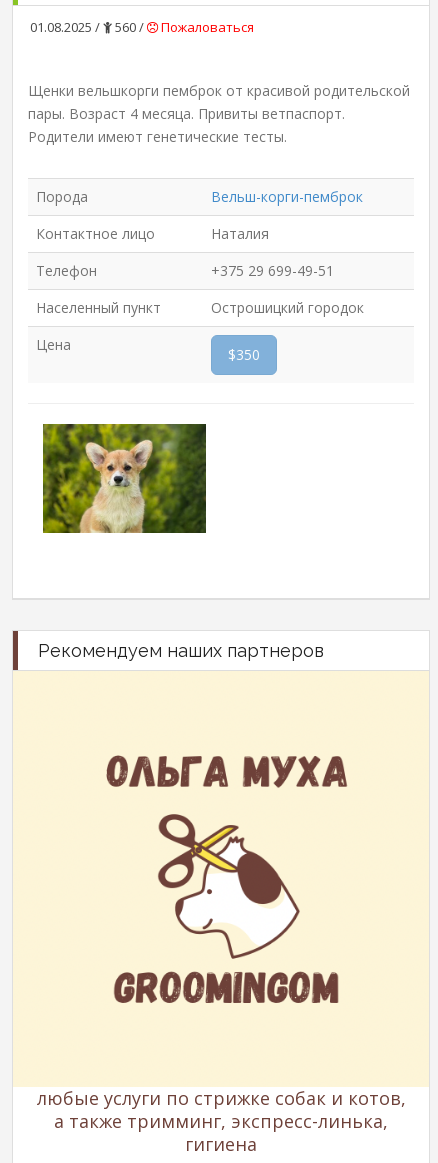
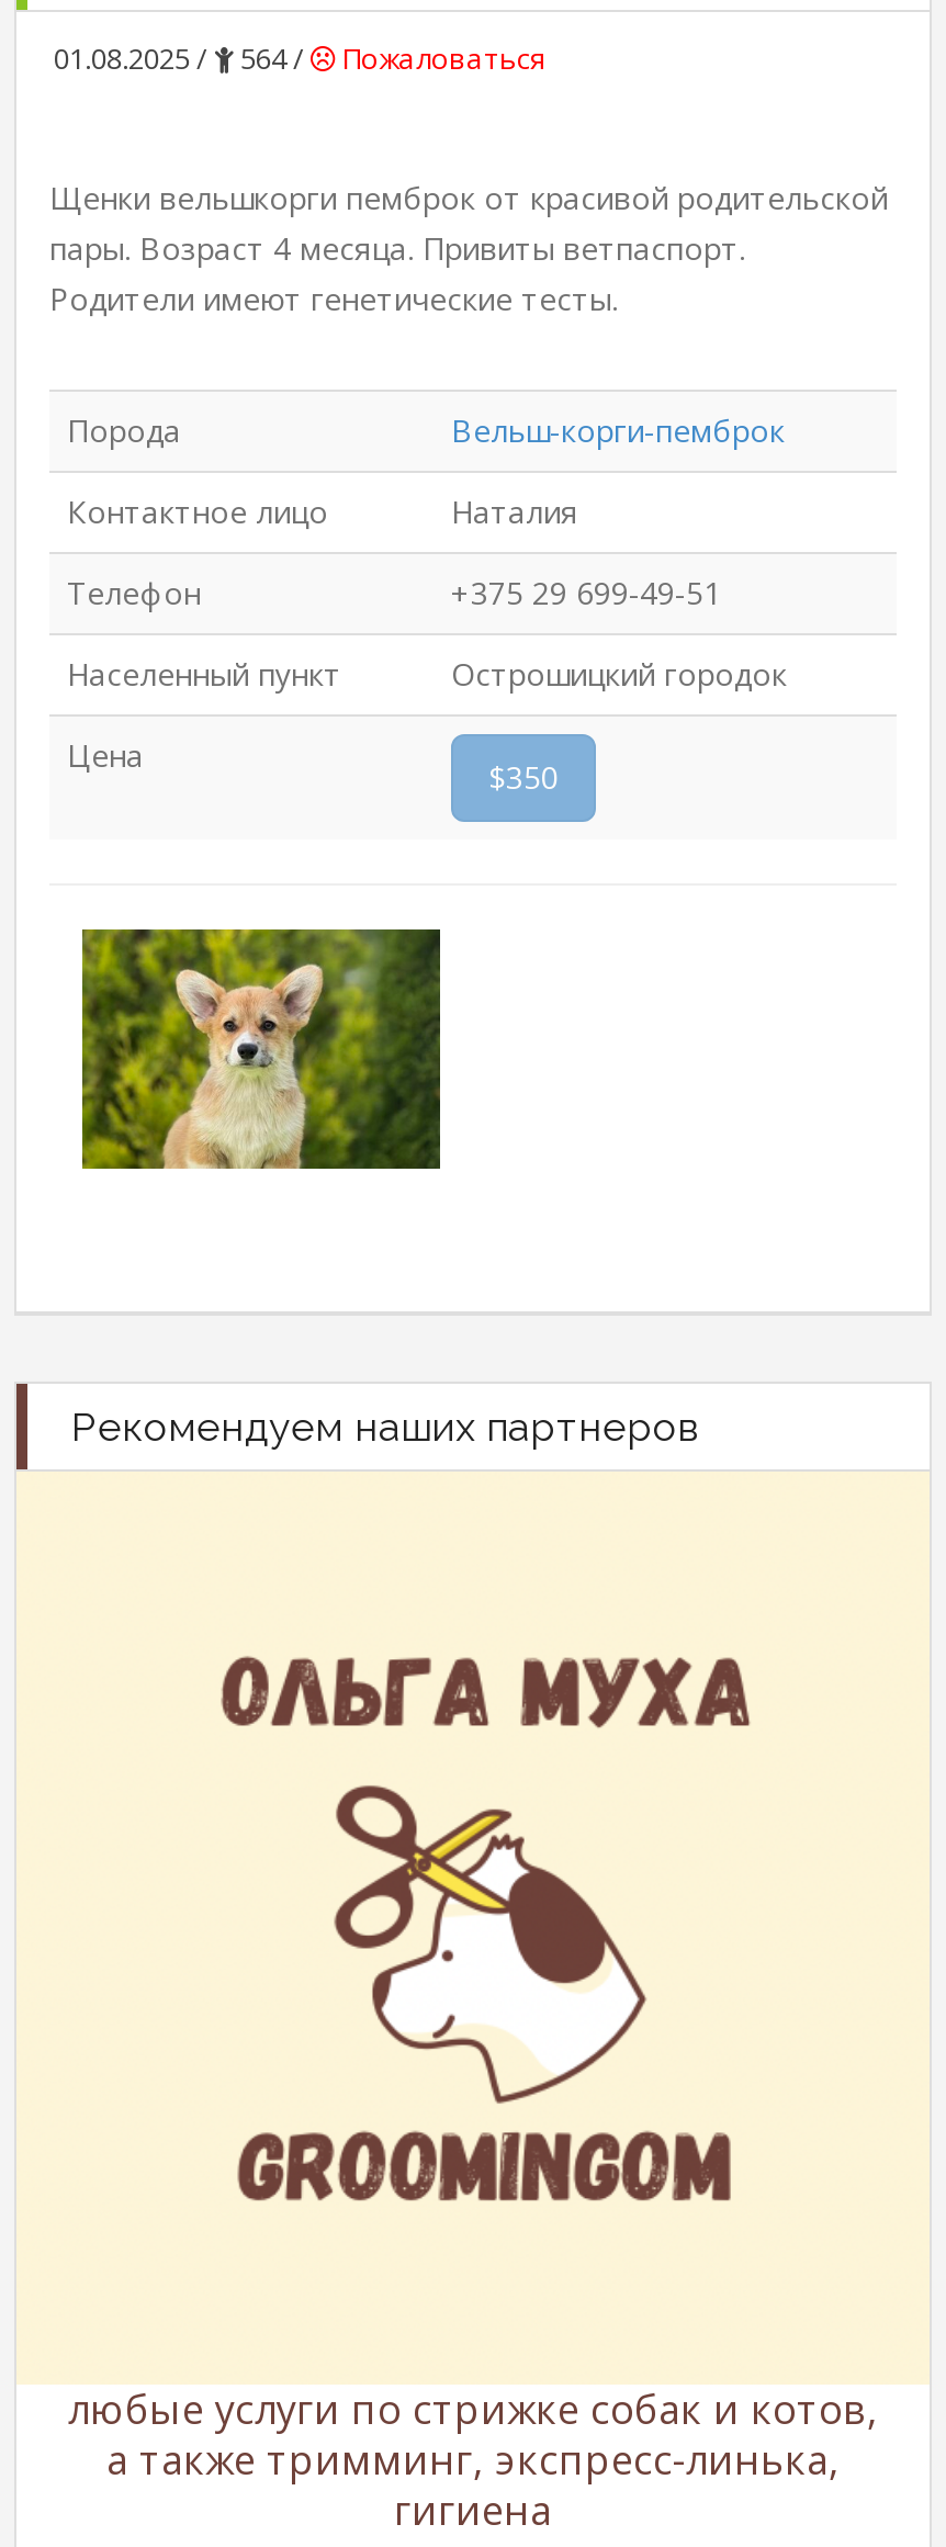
- 01.08.2025 / 560 / Пожаловаться
+ 01.08.2025 / 564 / Пожаловаться
